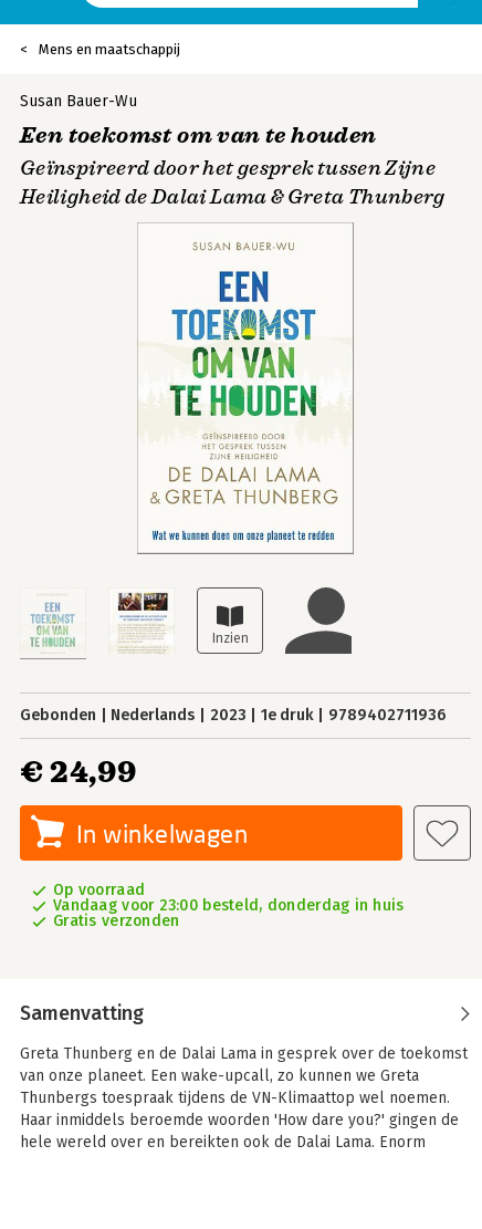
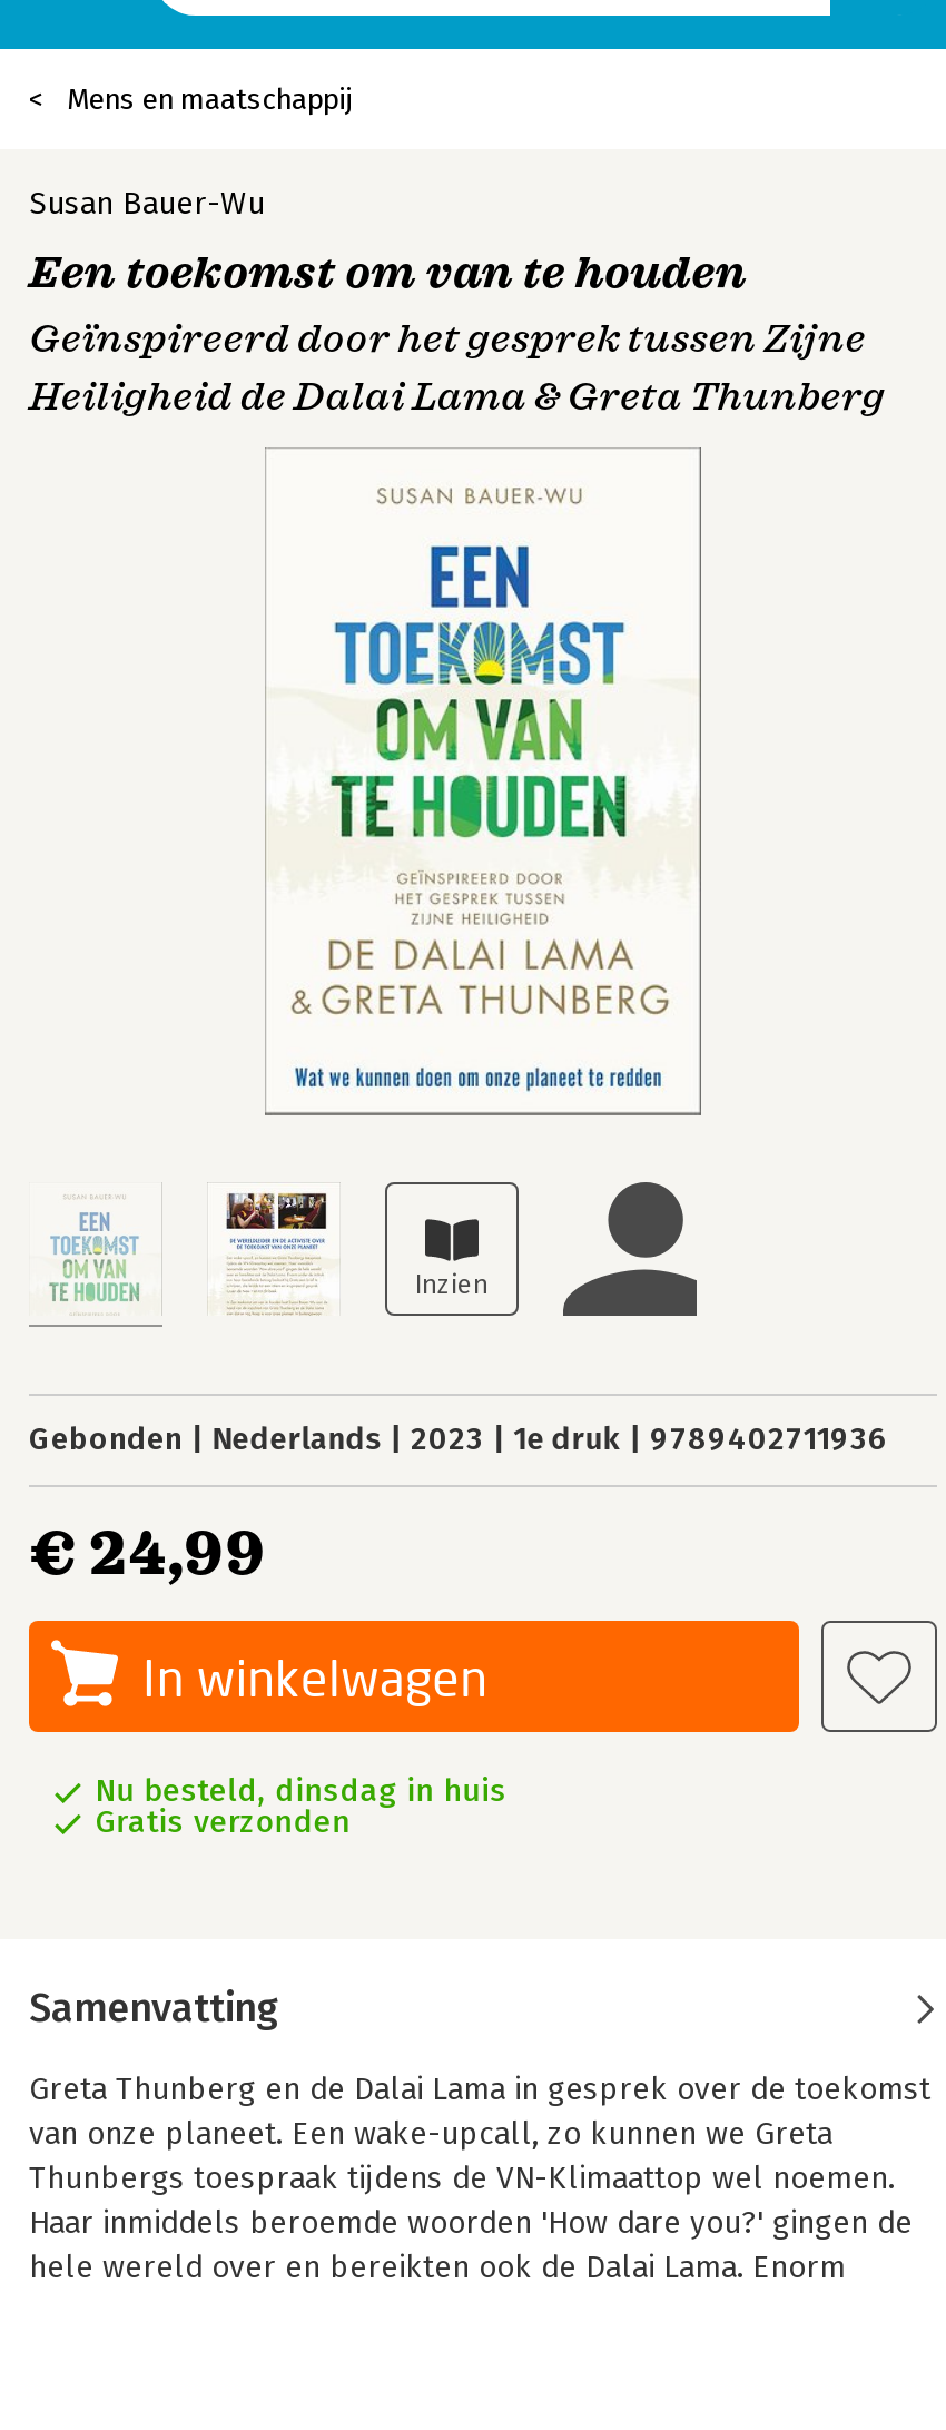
- Op voorraad
- Vandaag voor 23:00 besteld, donderdag in huis
+ Nu besteld, dinsdag in huis
